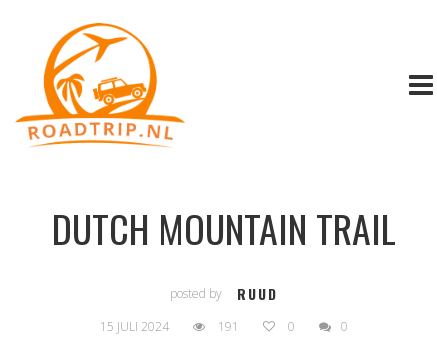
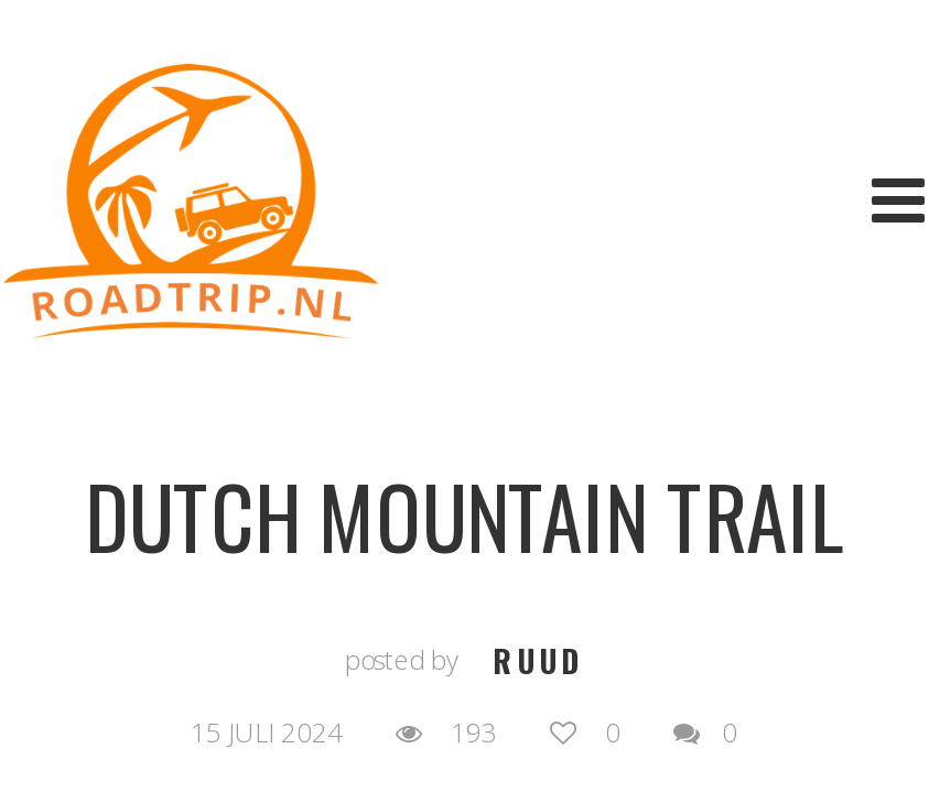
- 191
+ 193
